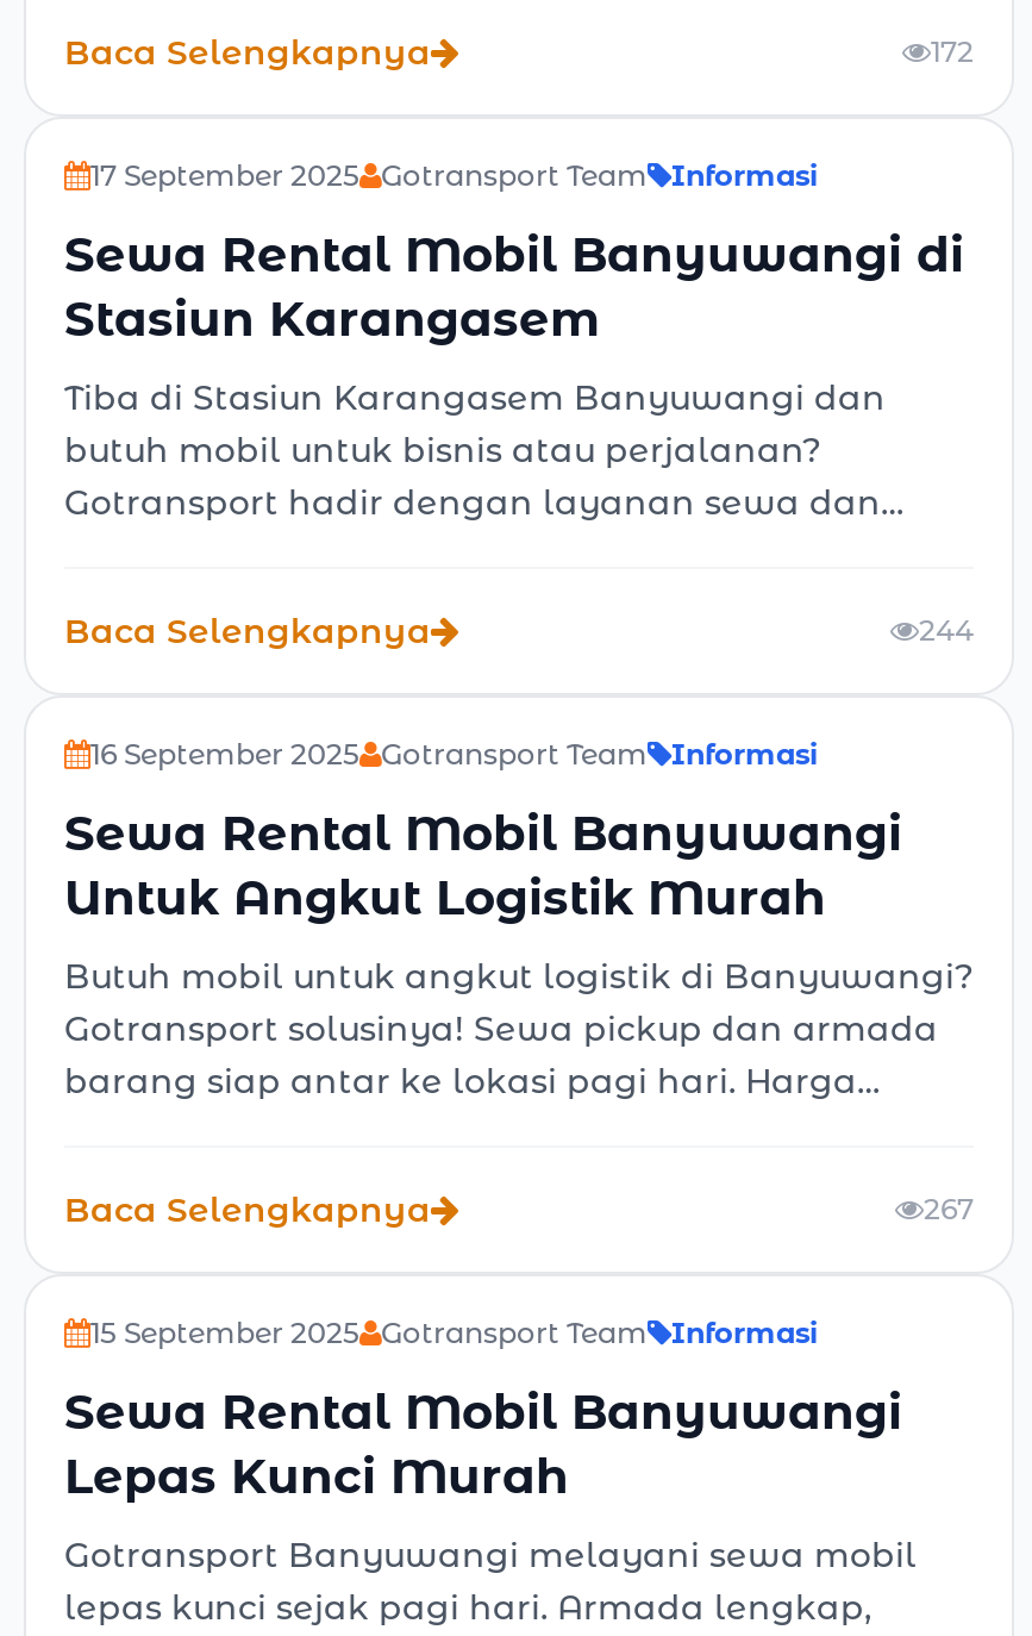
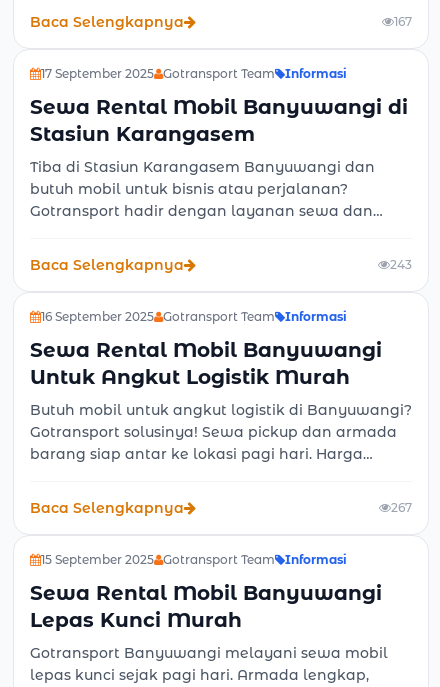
- 172
+ 167

- 244
+ 243
